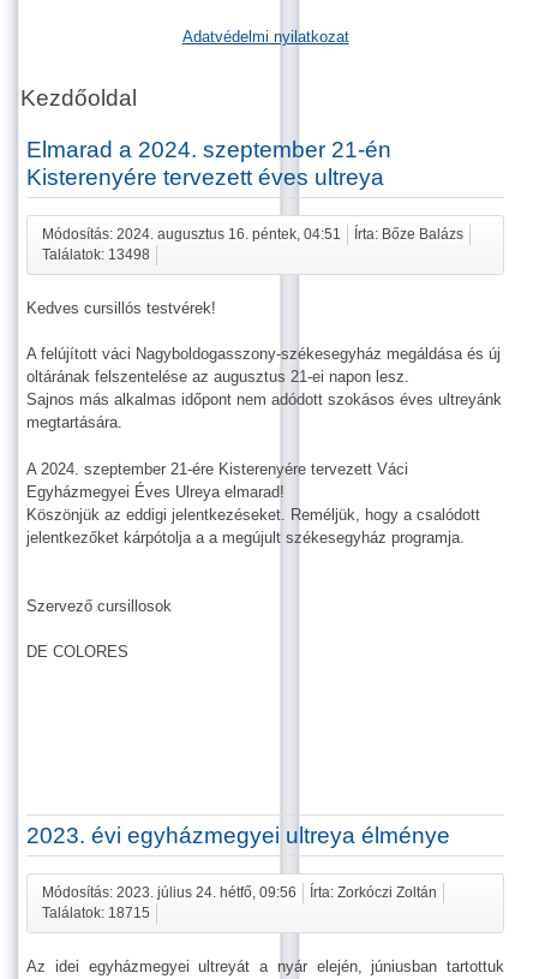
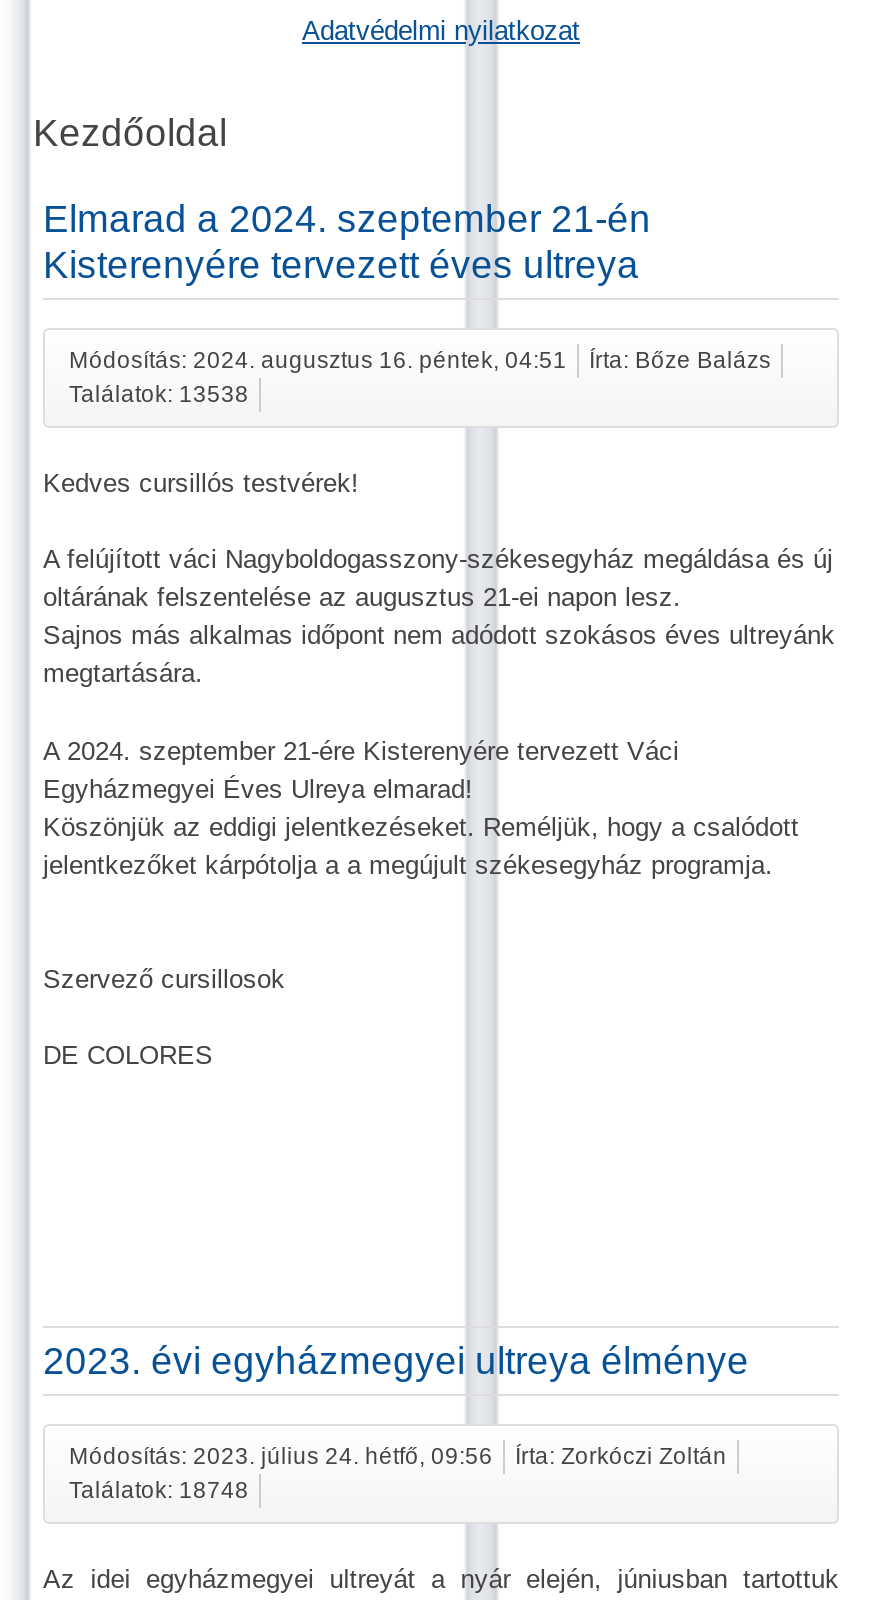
- Találatok: 13498
+ Találatok: 13538

- Találatok: 18715
+ Találatok: 18748
